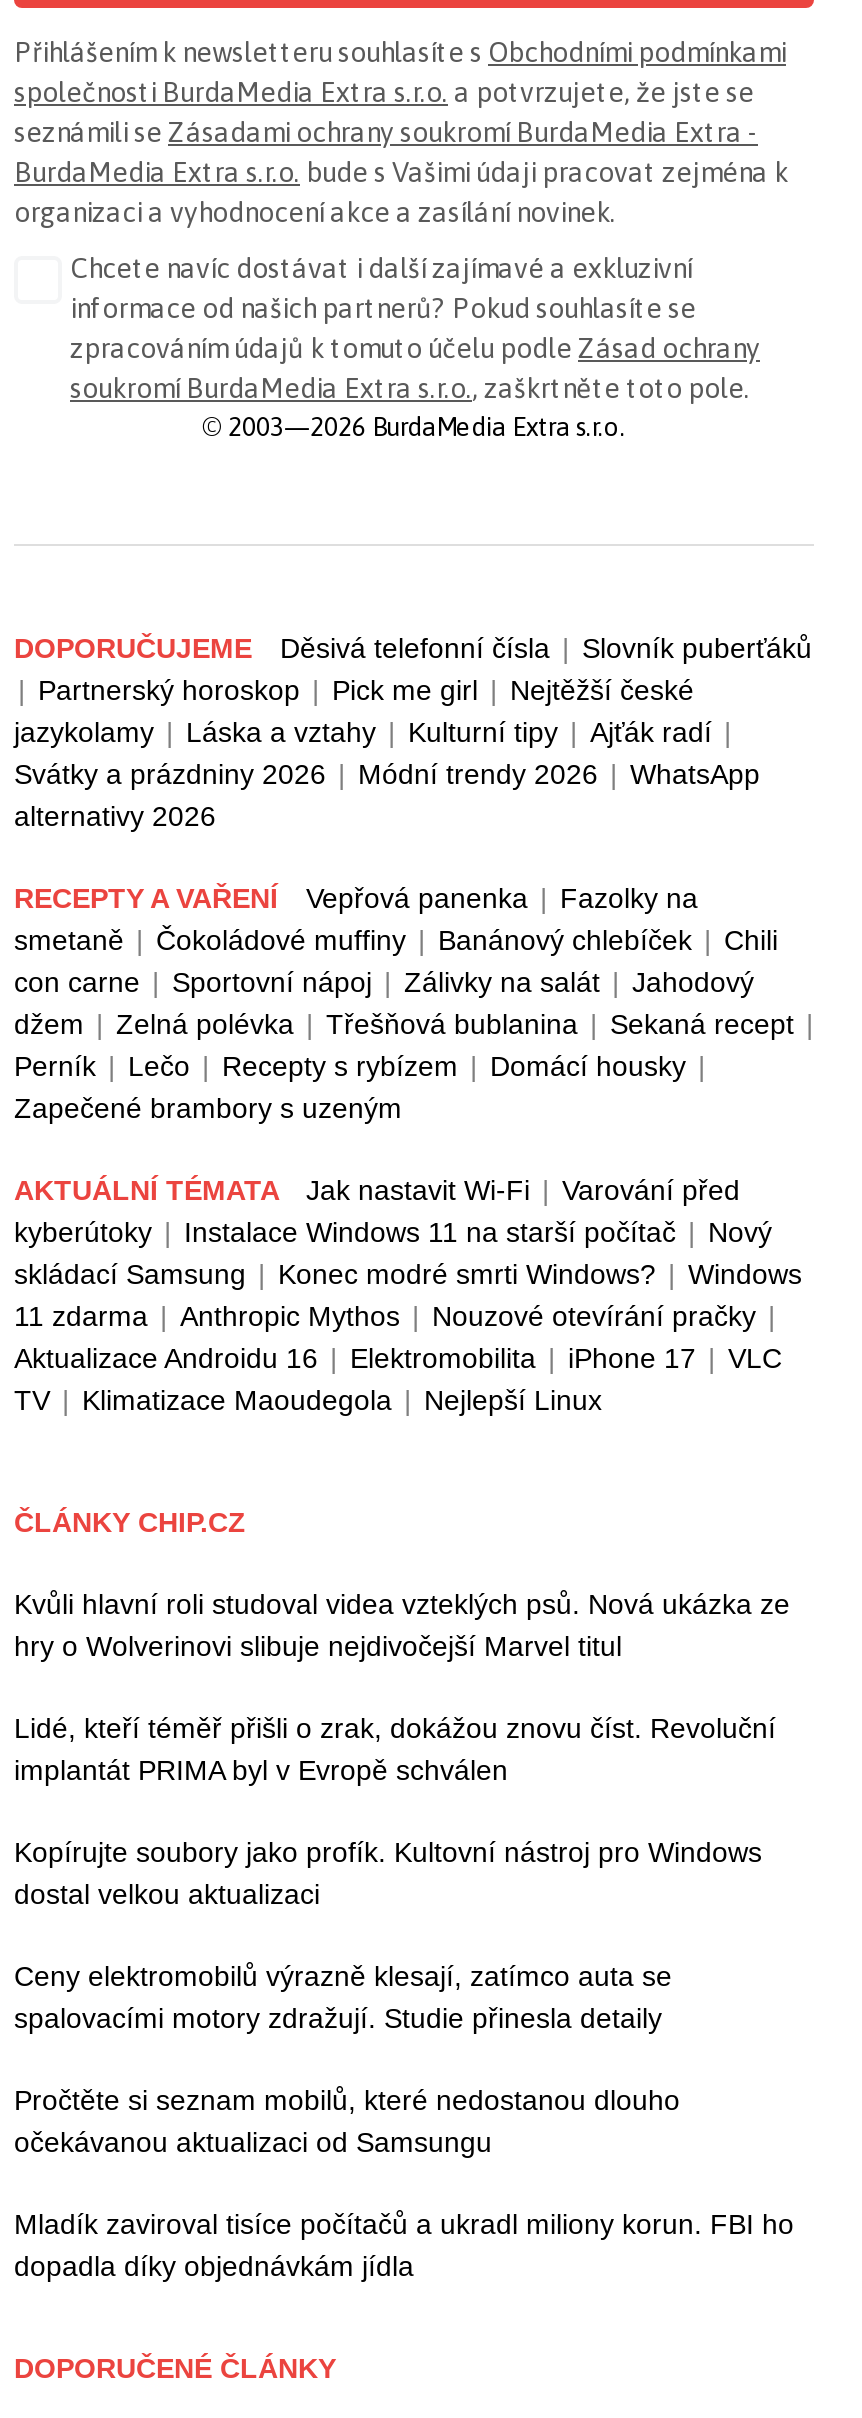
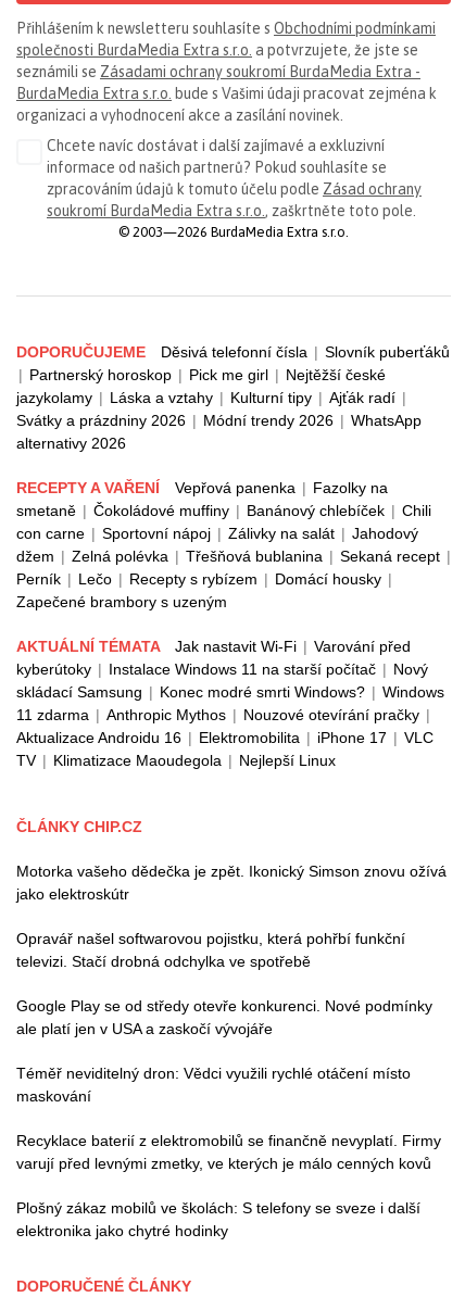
- Kvůli hlavní roli studoval videa vzteklých psů. Nová ukázka ze
- hry o Wolverinovi slibuje nejdivočejší Marvel titul
+ Motorka vašeho dědečka je zpět. Ikonický Simson znovu ožívá
+ jako elektroskútr

- Lidé, kteří téměř přišli o zrak, dokážou znovu číst. Revoluční
- implantát PRIMA byl v Evropě schválen
+ Opravář našel softwarovou pojistku, která pohřbí funkční
+ televizi. Stačí drobná odchylka ve spotřebě

- Kopírujte soubory jako profík. Kultovní nástroj pro Windows
- dostal velkou aktualizaci
+ Google Play se od středy otevře konkurenci. Nové podmínky
+ ale platí jen v USA a zaskočí vývojáře

- Ceny elektromobilů výrazně klesají, zatímco auta se
- spalovacími motory zdražují. Studie přinesla detaily
+ Téměř neviditelný dron: Vědci využili rychlé otáčení místo
+ maskování

- Pročtěte si seznam mobilů, které nedostanou dlouho
- očekávanou aktualizaci od Samsungu
+ Recyklace baterií z elektromobilů se finančně nevyplatí. Firmy
+ varují před levnými zmetky, ve kterých je málo cenných kovů

- Mladík zaviroval tisíce počítačů a ukradl miliony korun. FBI ho
- dopadla díky objednávkám jídla
+ Plošný zákaz mobilů ve školách: S telefony se sveze i další
+ elektronika jako chytré hodinky
